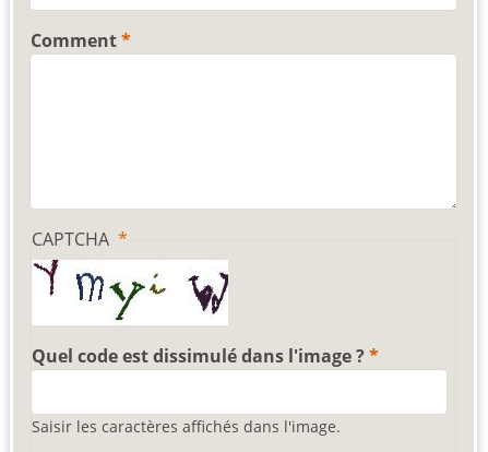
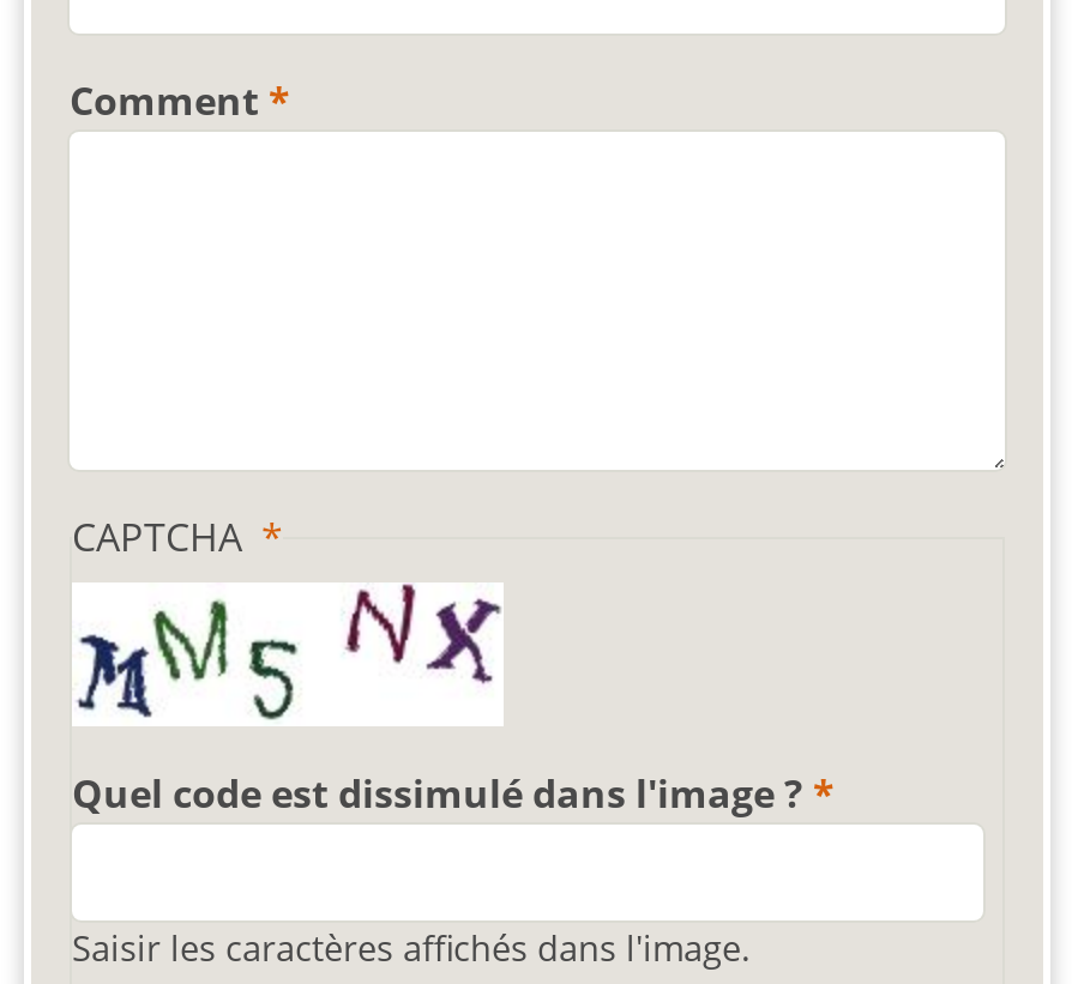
- [image]
+ [image]
